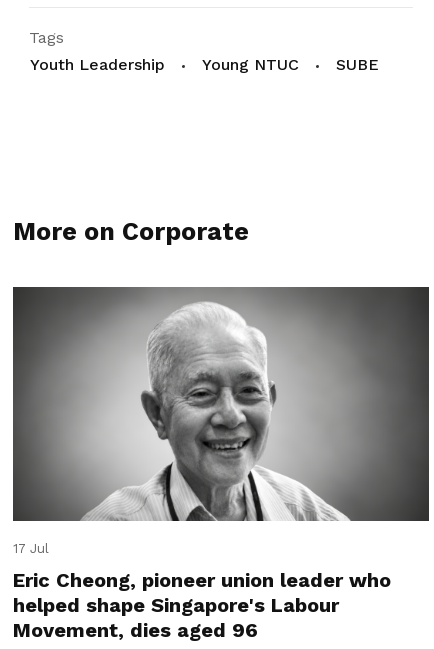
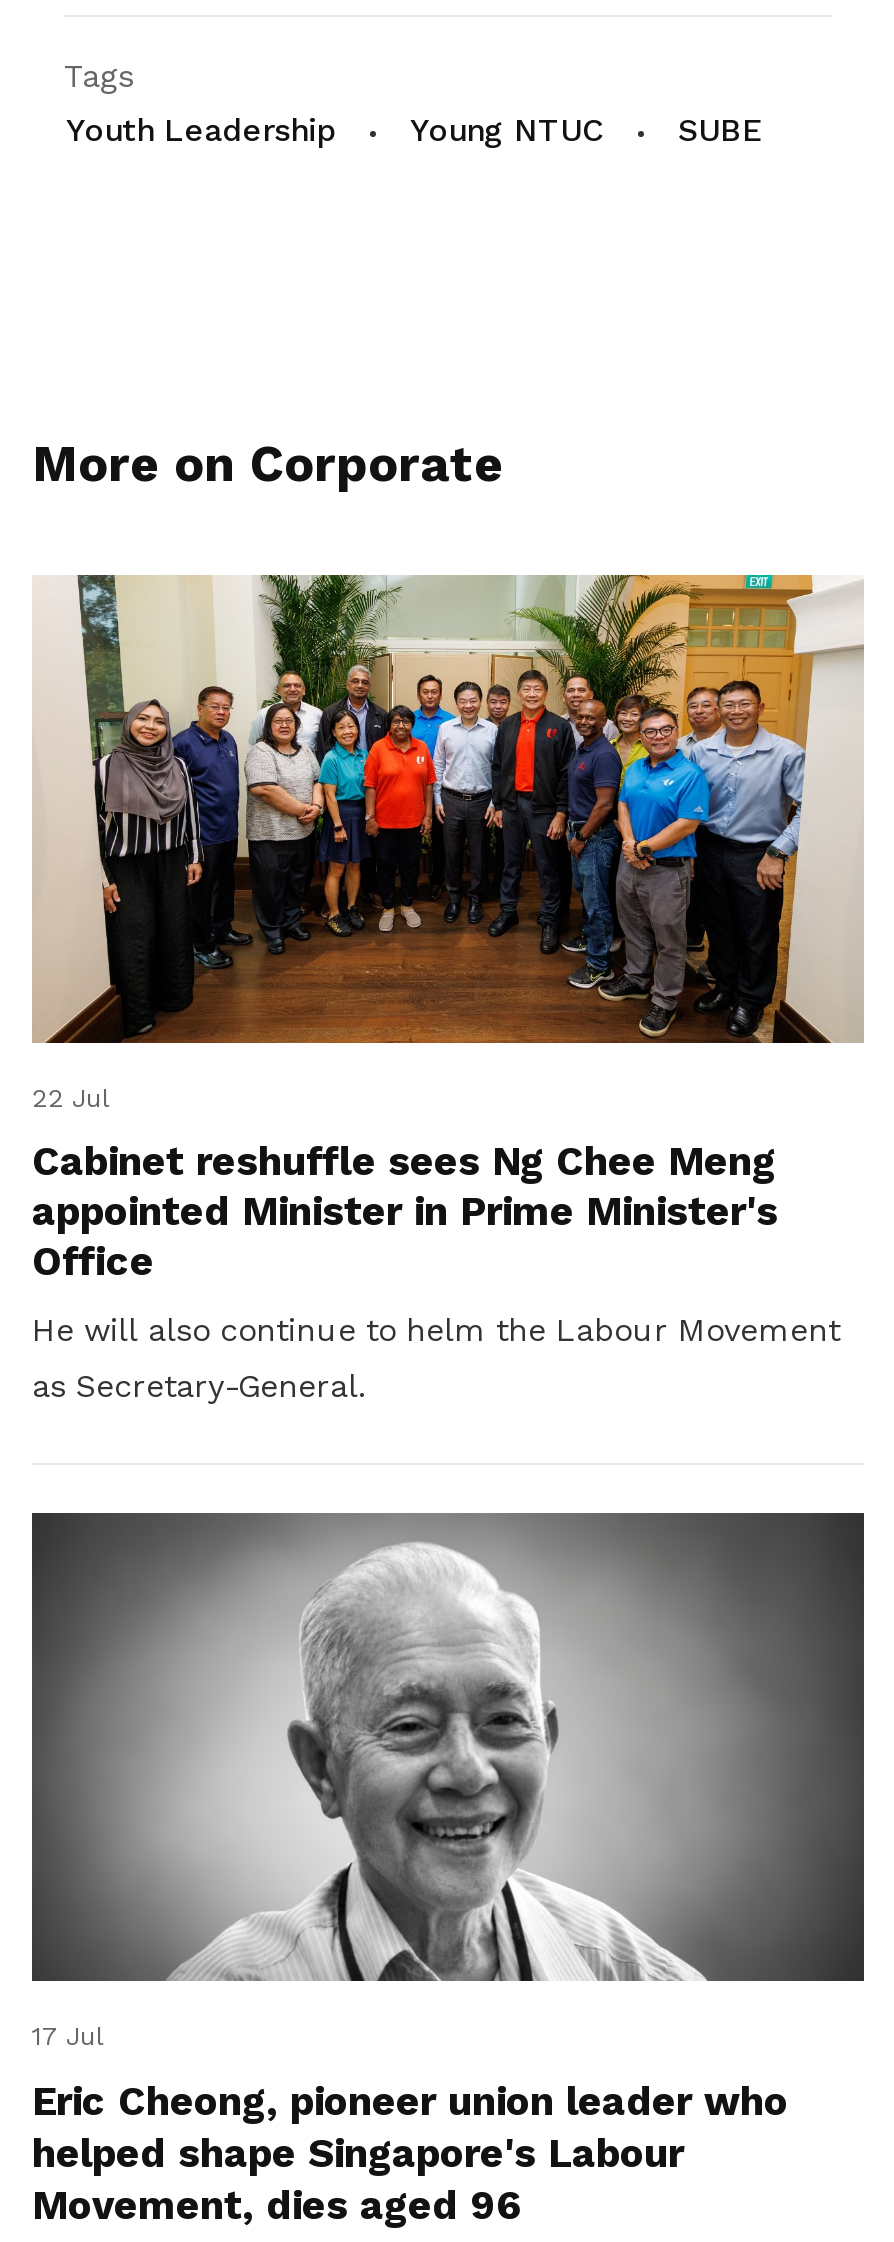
+ [image]
+ 22 Jul
+ Cabinet reshuffle sees Ng Chee Meng
+ appointed Minister in Prime Minister's
+ Office
+ He will also continue to helm the Labour Movement
+ as Secretary-General.
